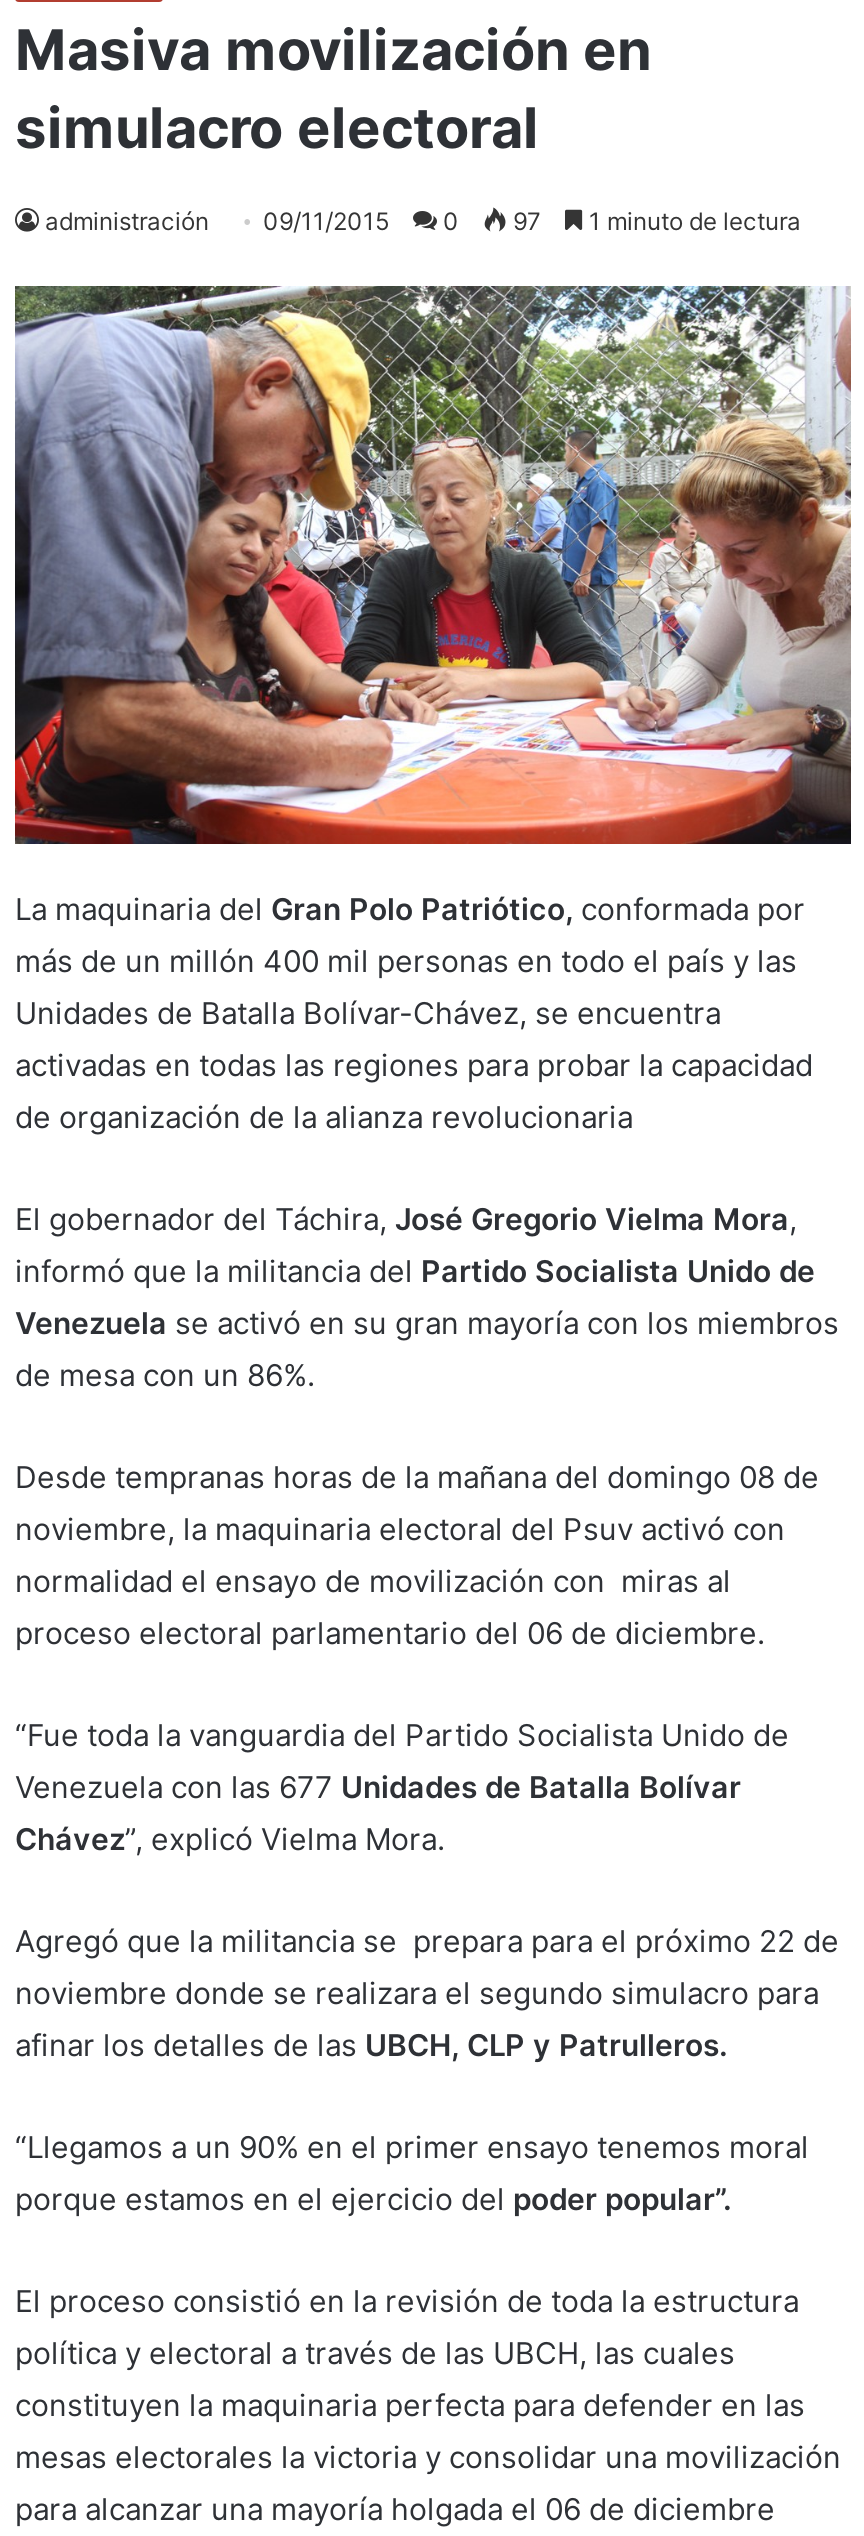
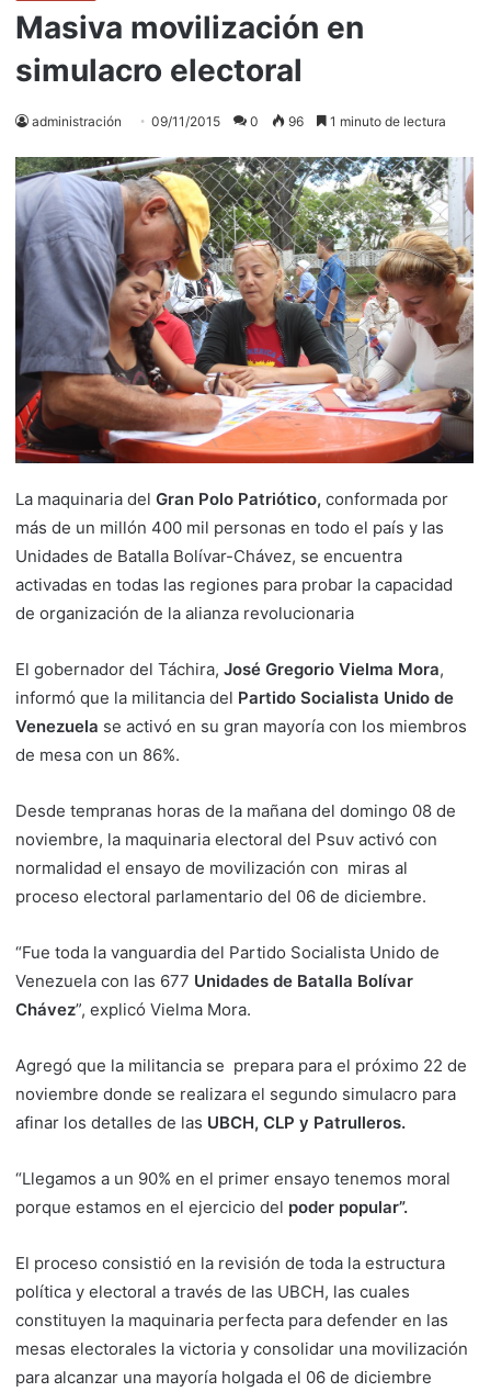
- administración 09/11/2015 0 97 1 minuto de lectura
+ administración 09/11/2015 0 96 1 minuto de lectura
